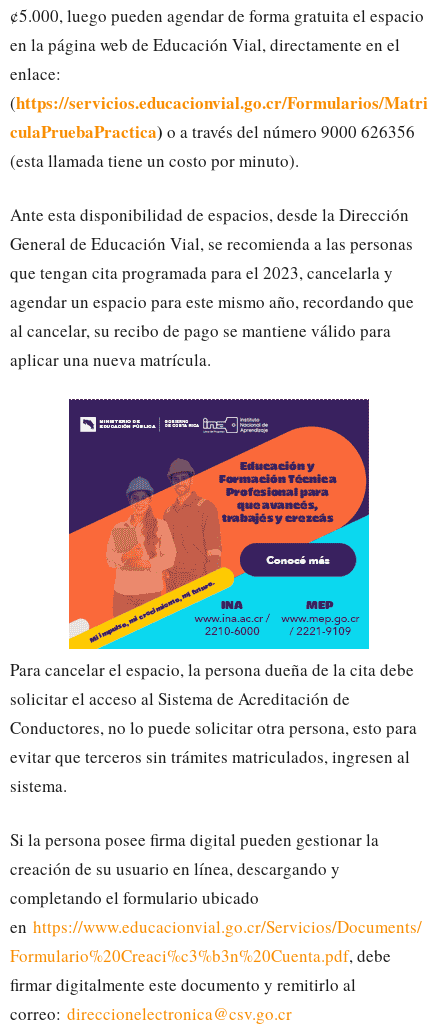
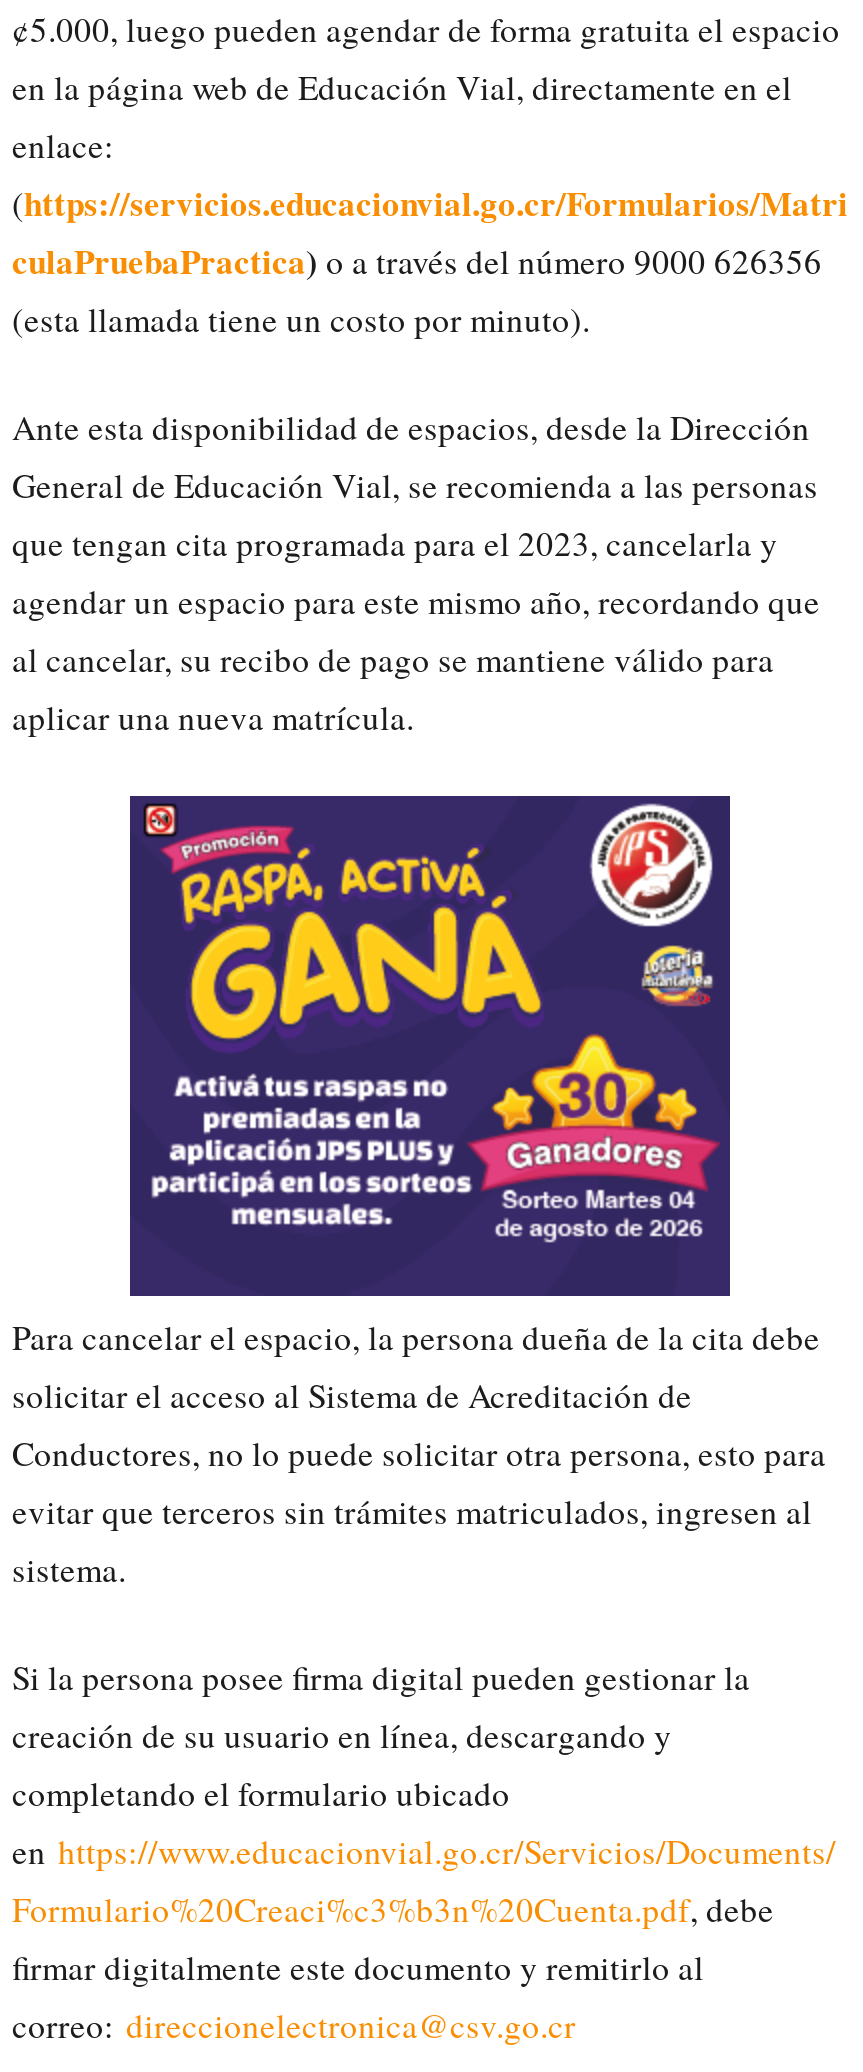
- [image]
+ [image]
